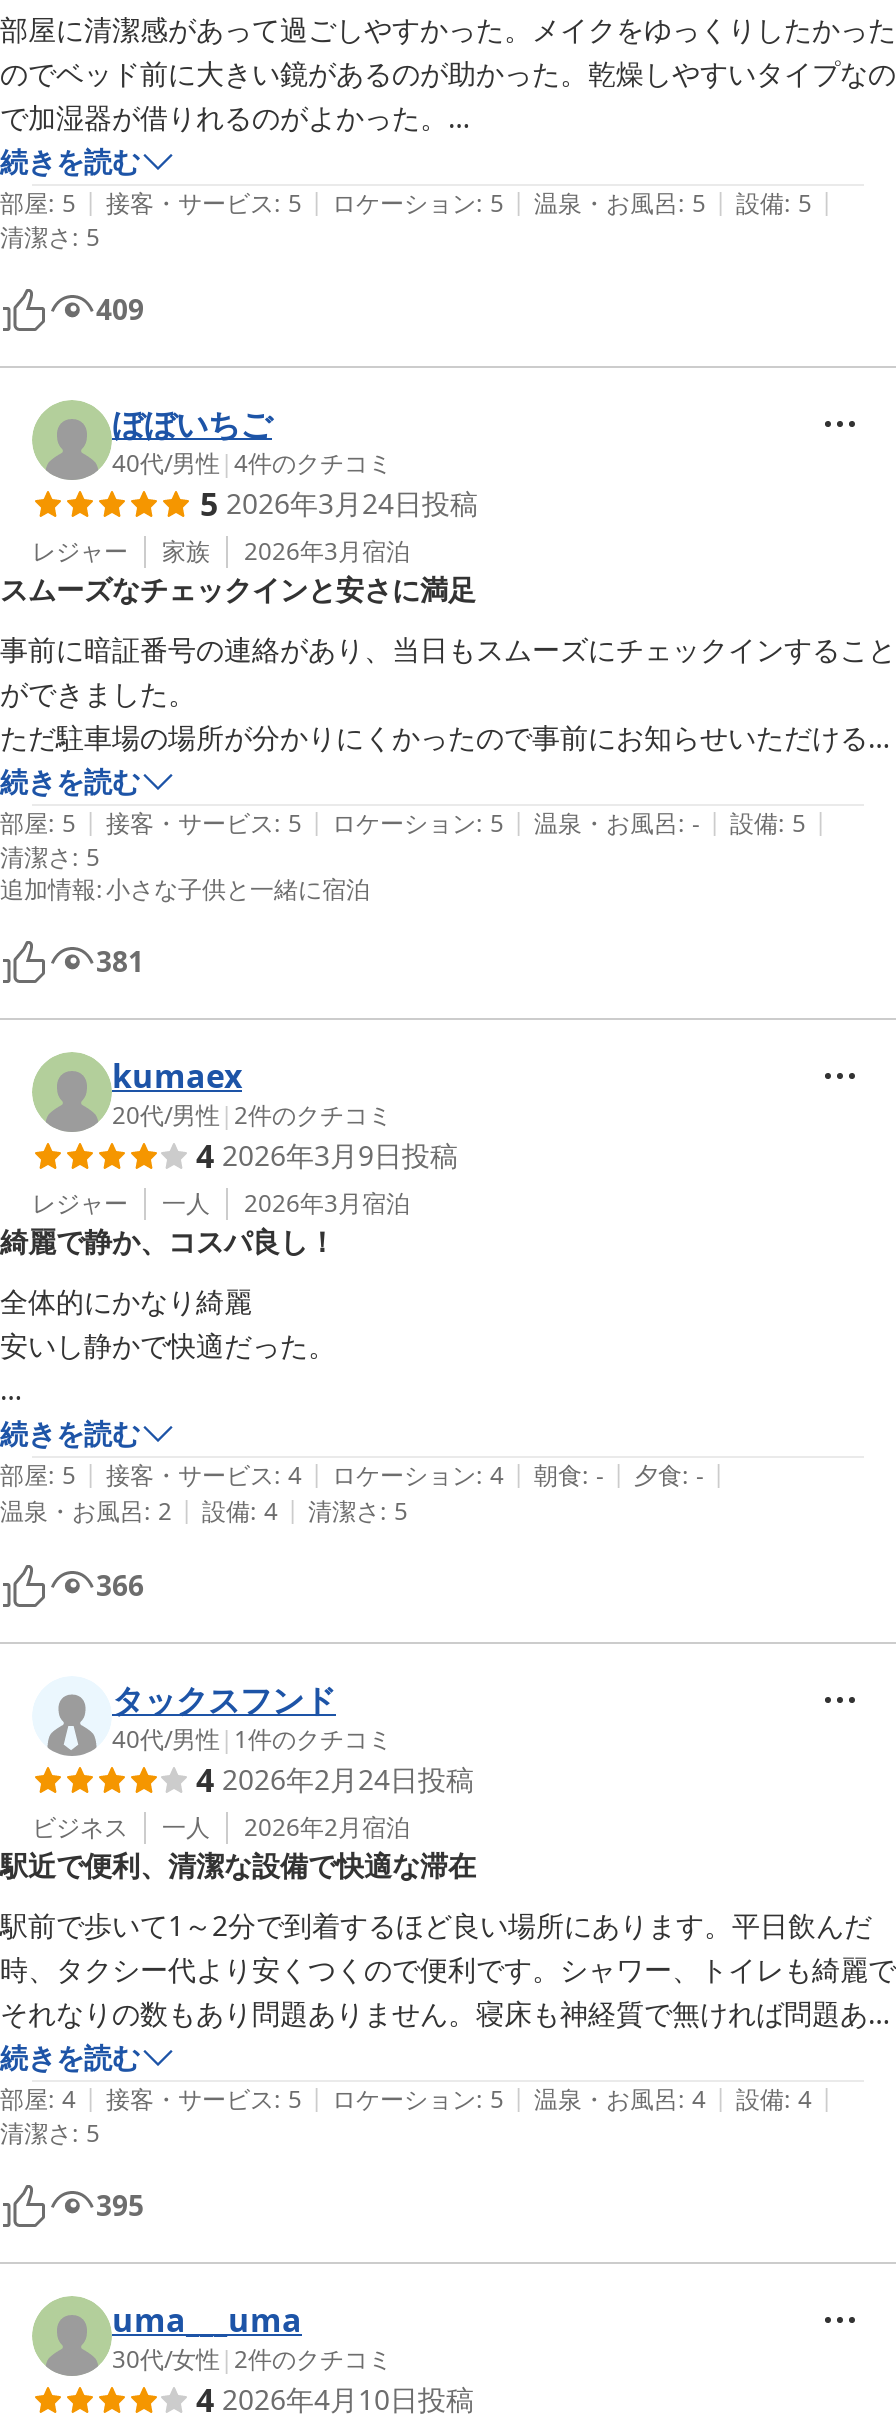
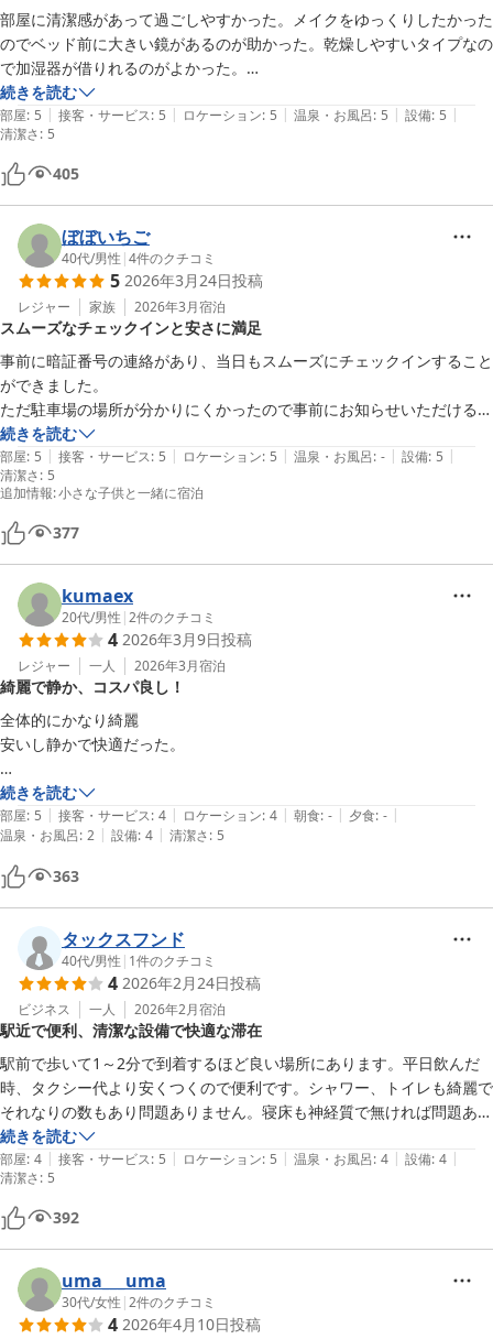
- 409
+ 405

- 381
+ 377

- 366
+ 363

- 395
+ 392
